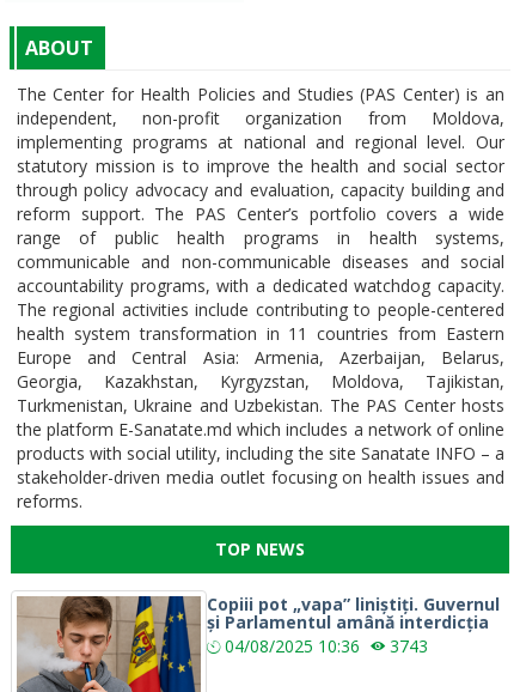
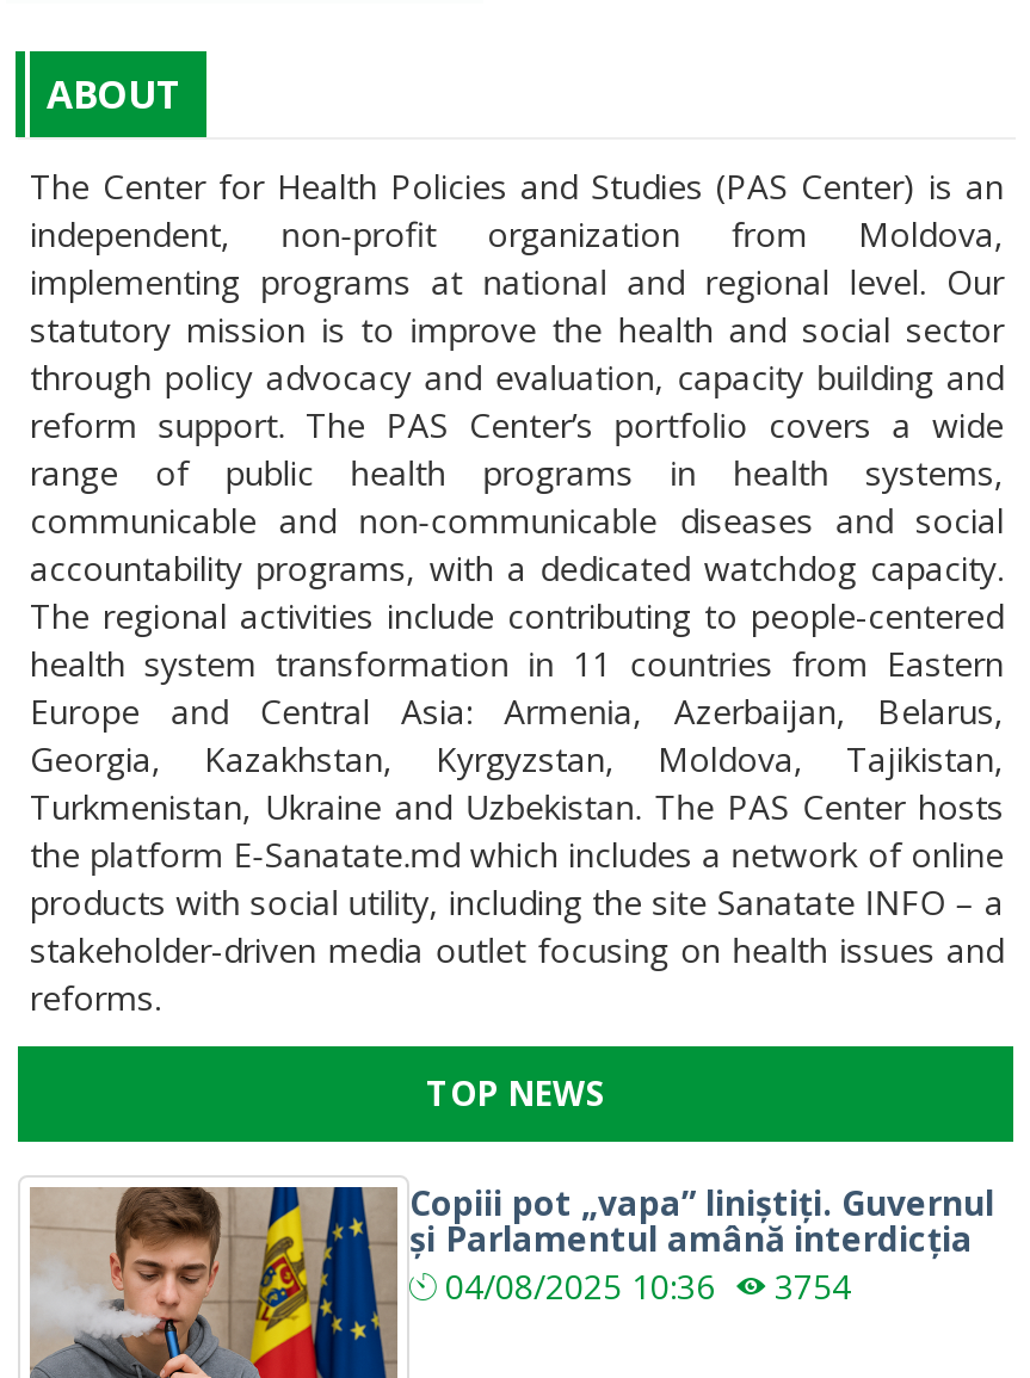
- 04/08/2025 10:36 3743
+ 04/08/2025 10:36 3754
